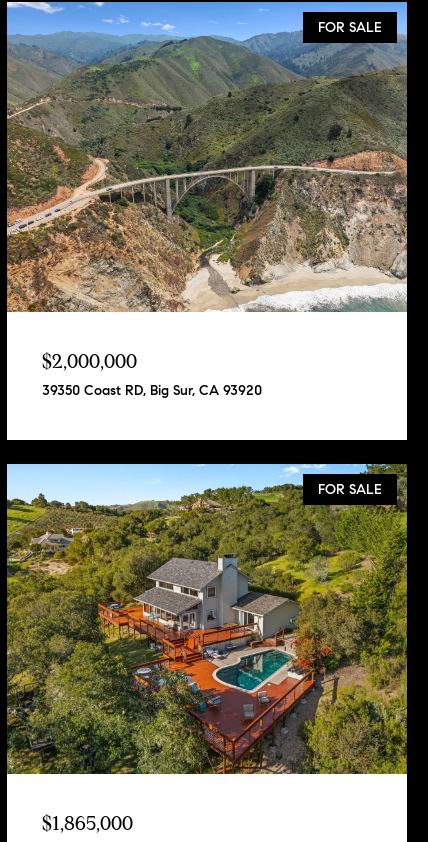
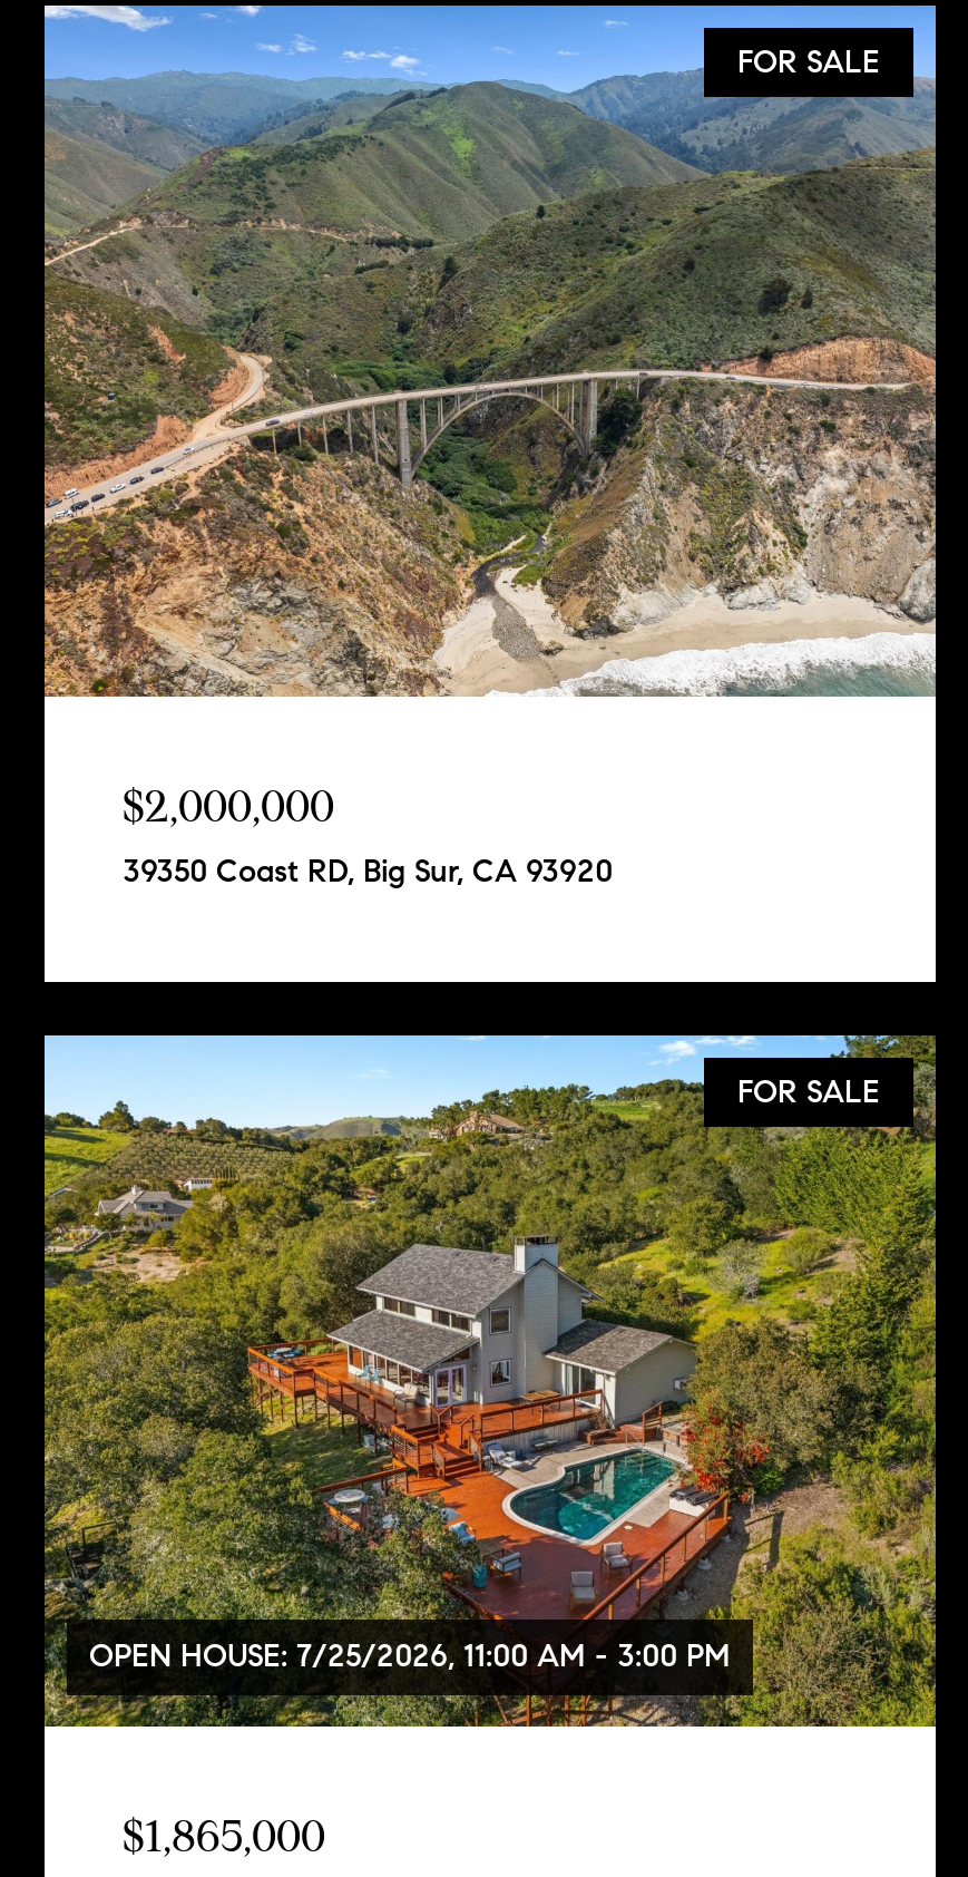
+ OPEN HOUSE: 7/25/2026, 11:00 AM - 3:00 PM
